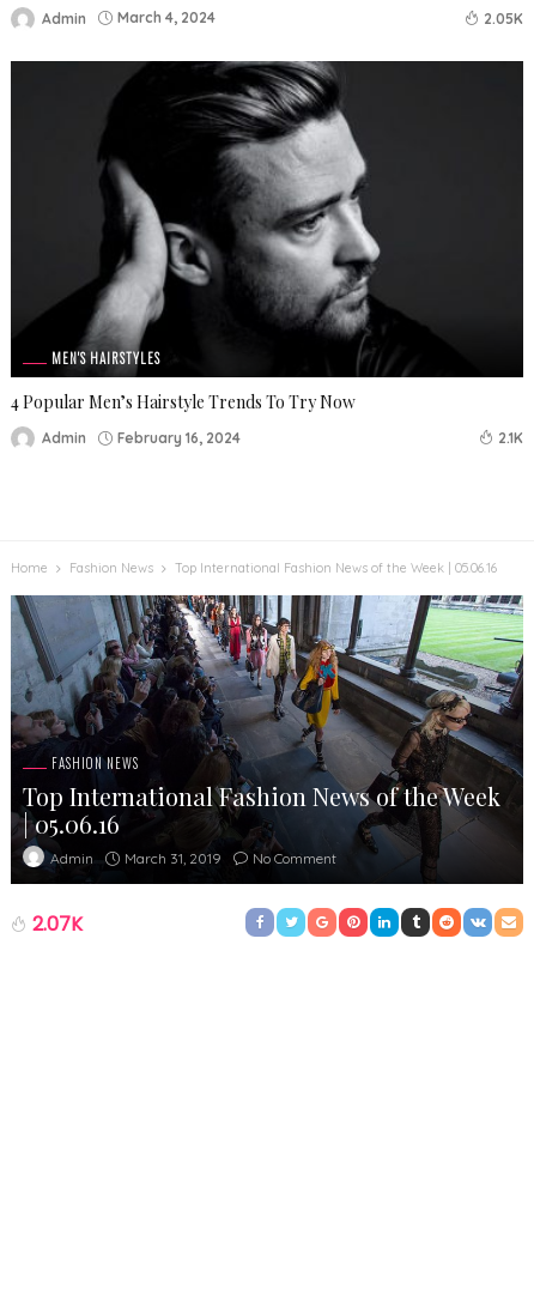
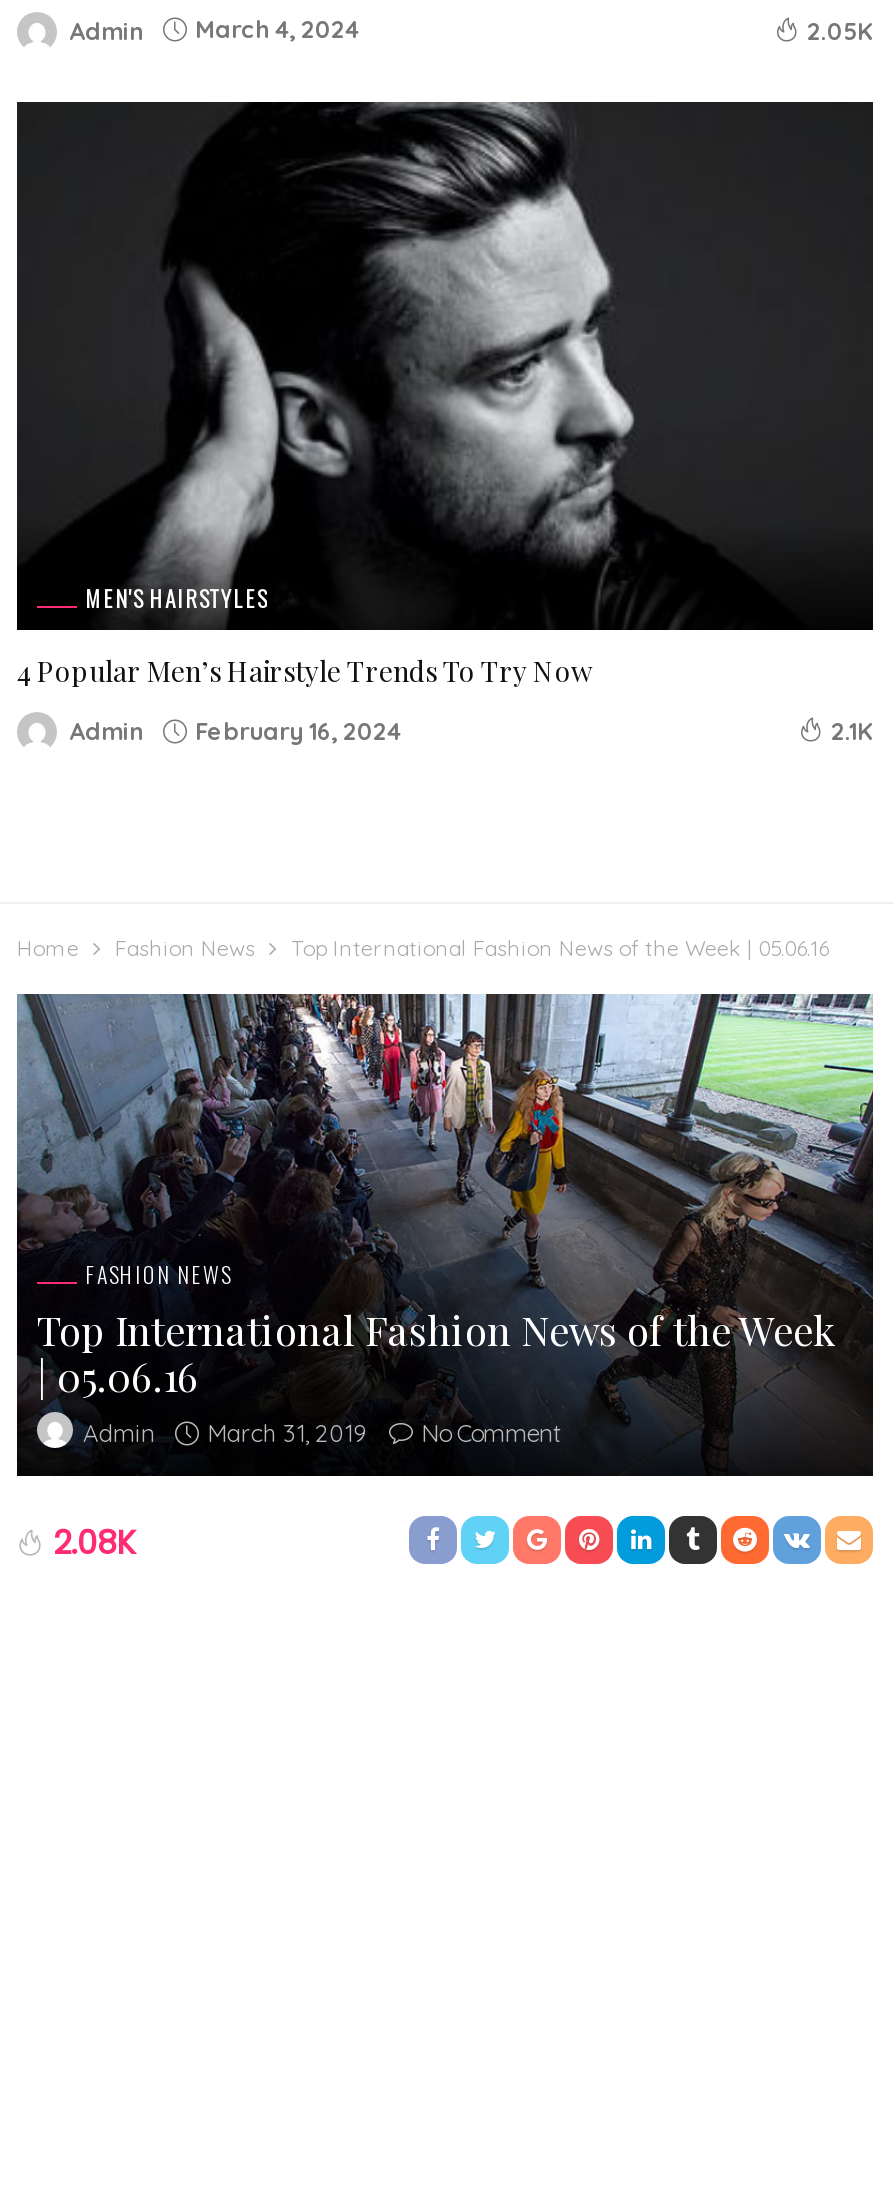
- 2.07K
+ 2.08K
